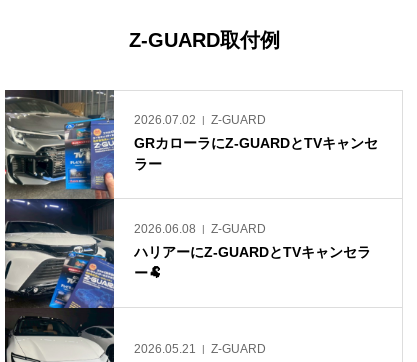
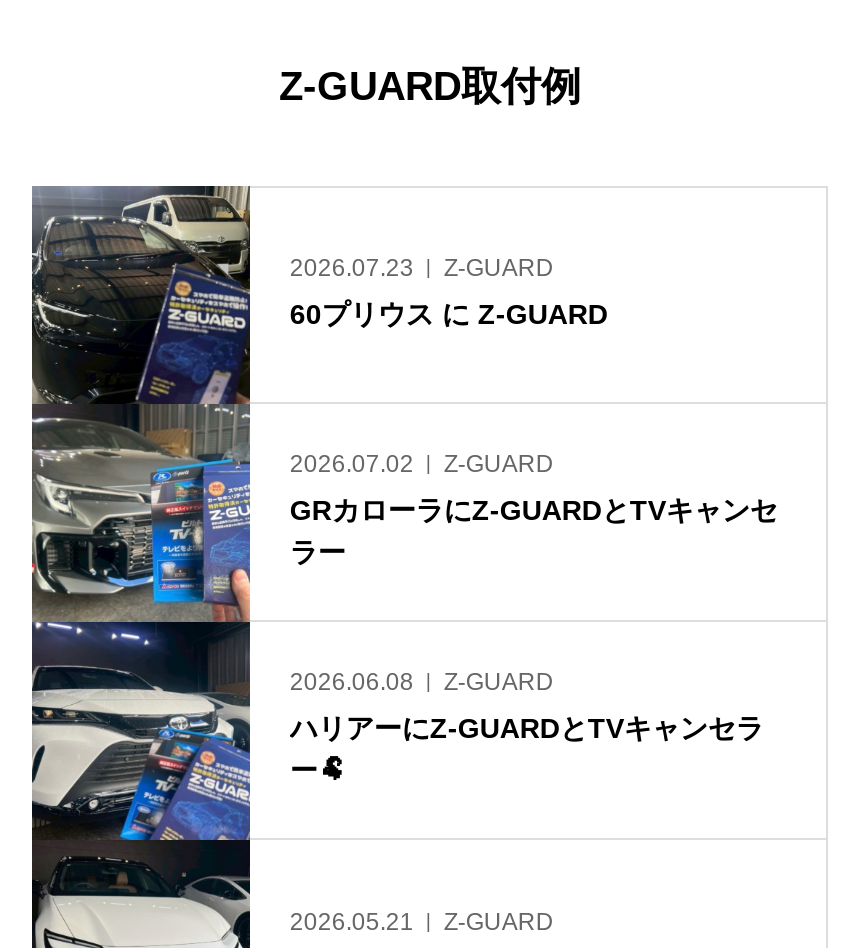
+ [image]
+ 2026.07.23
+ Z-GUARD
+ 60プリウス に Z-GUARD
